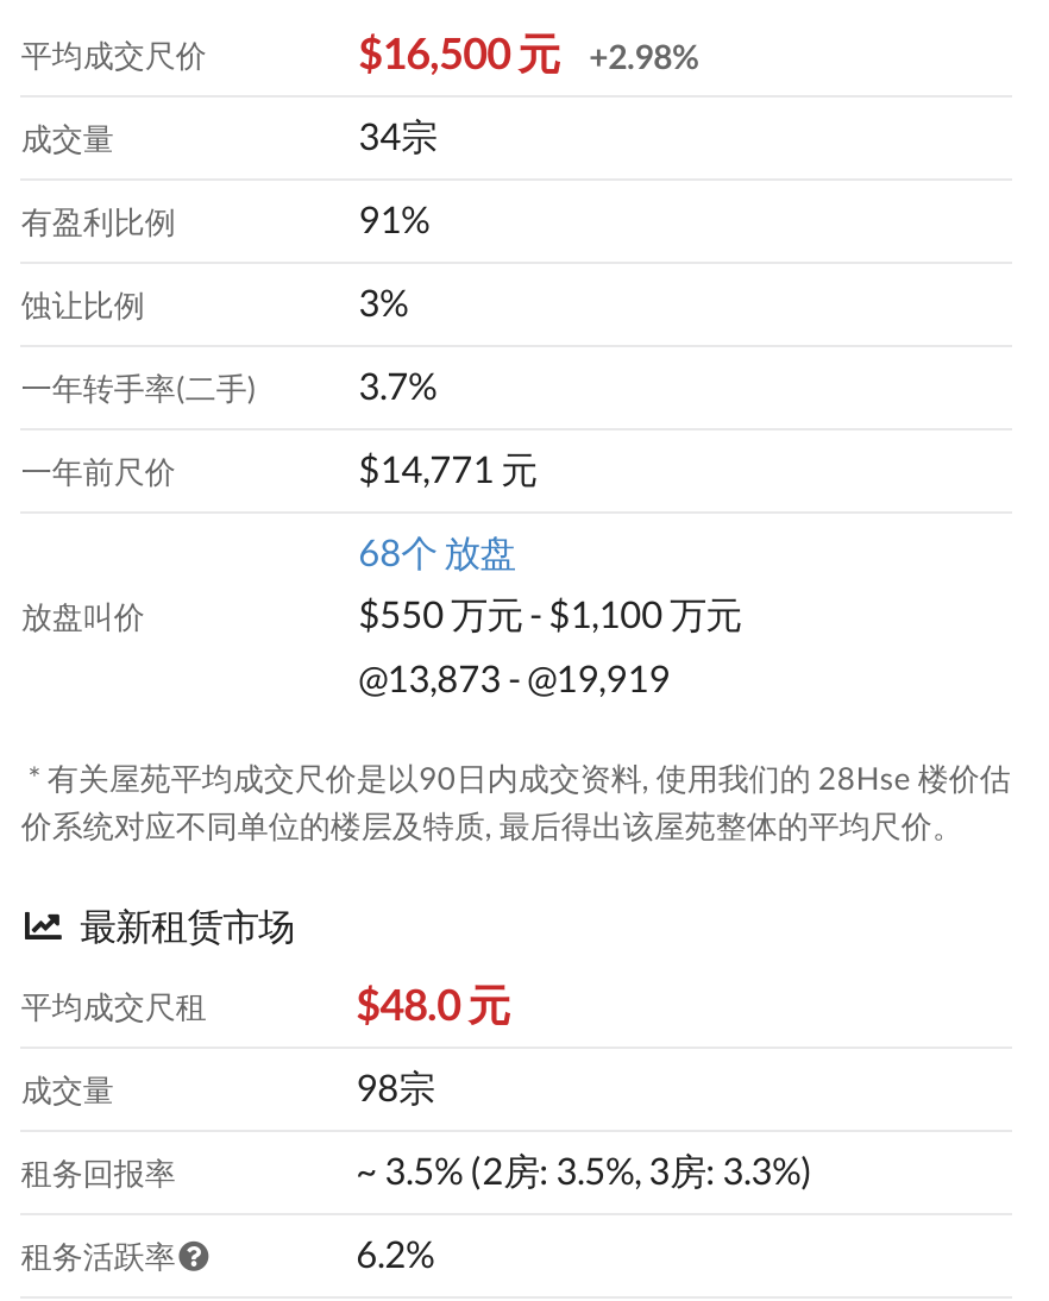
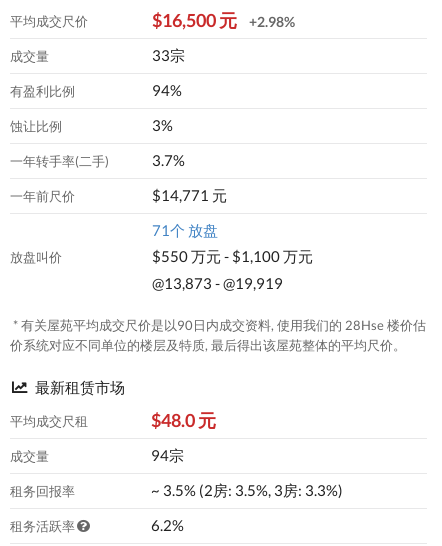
- 34宗
+ 33宗

- 91%
+ 94%

- 68个 放盘
+ 71个 放盘

- 98宗
+ 94宗
